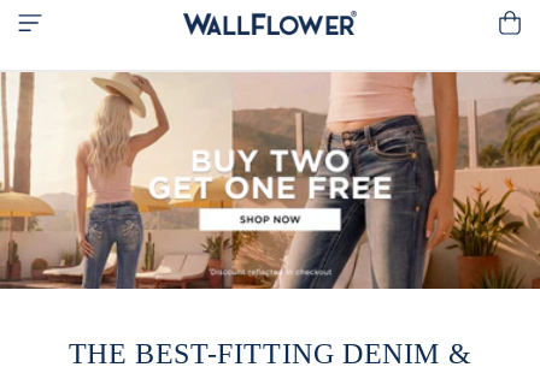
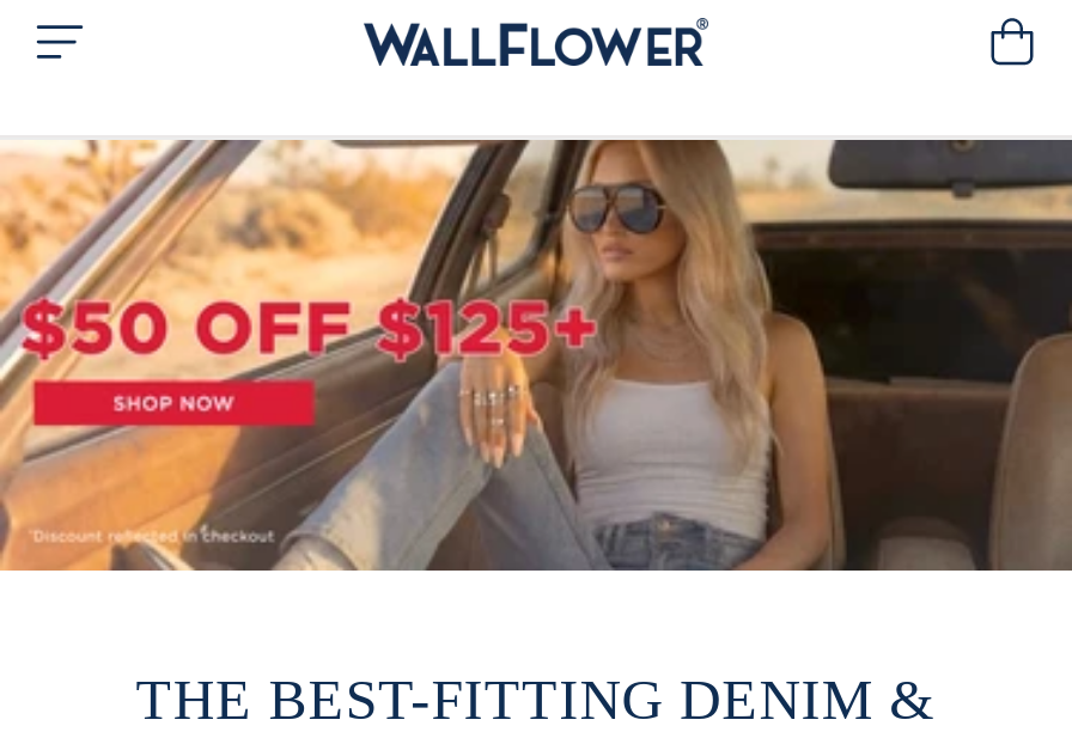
- [image]
+ [image]
